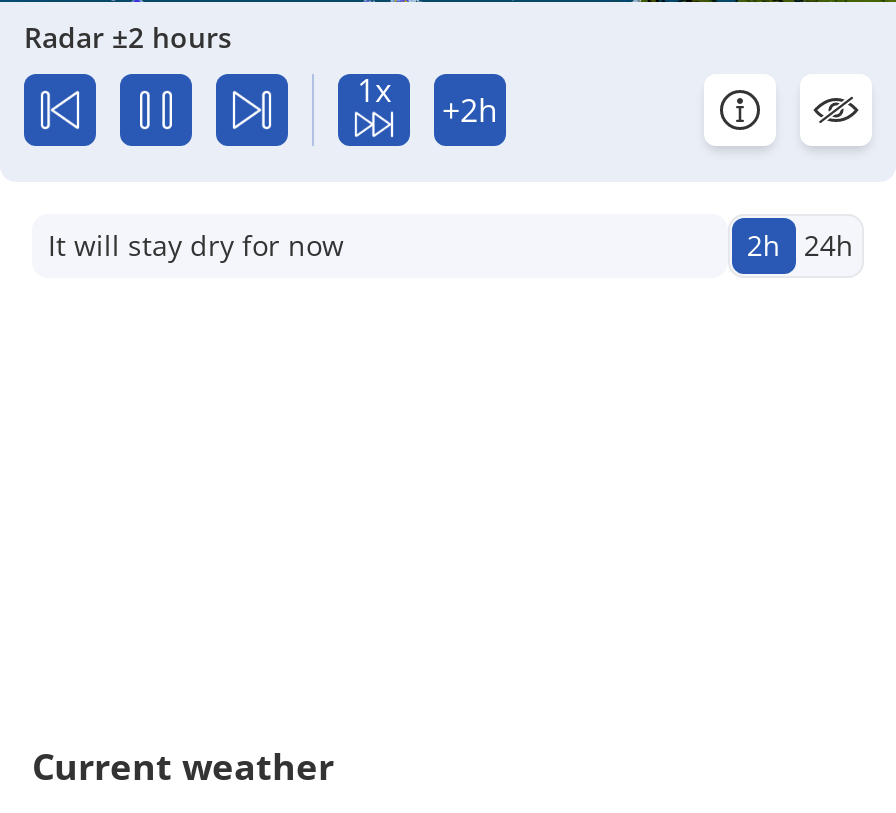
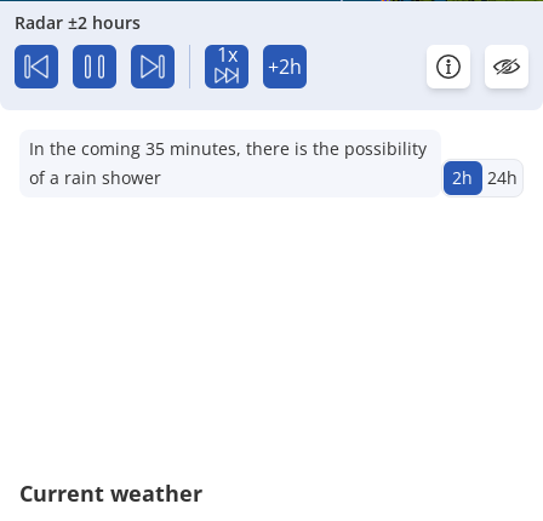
- It will stay dry for now
+ In the coming 35 minutes, there is the possibility
+ of a rain shower
